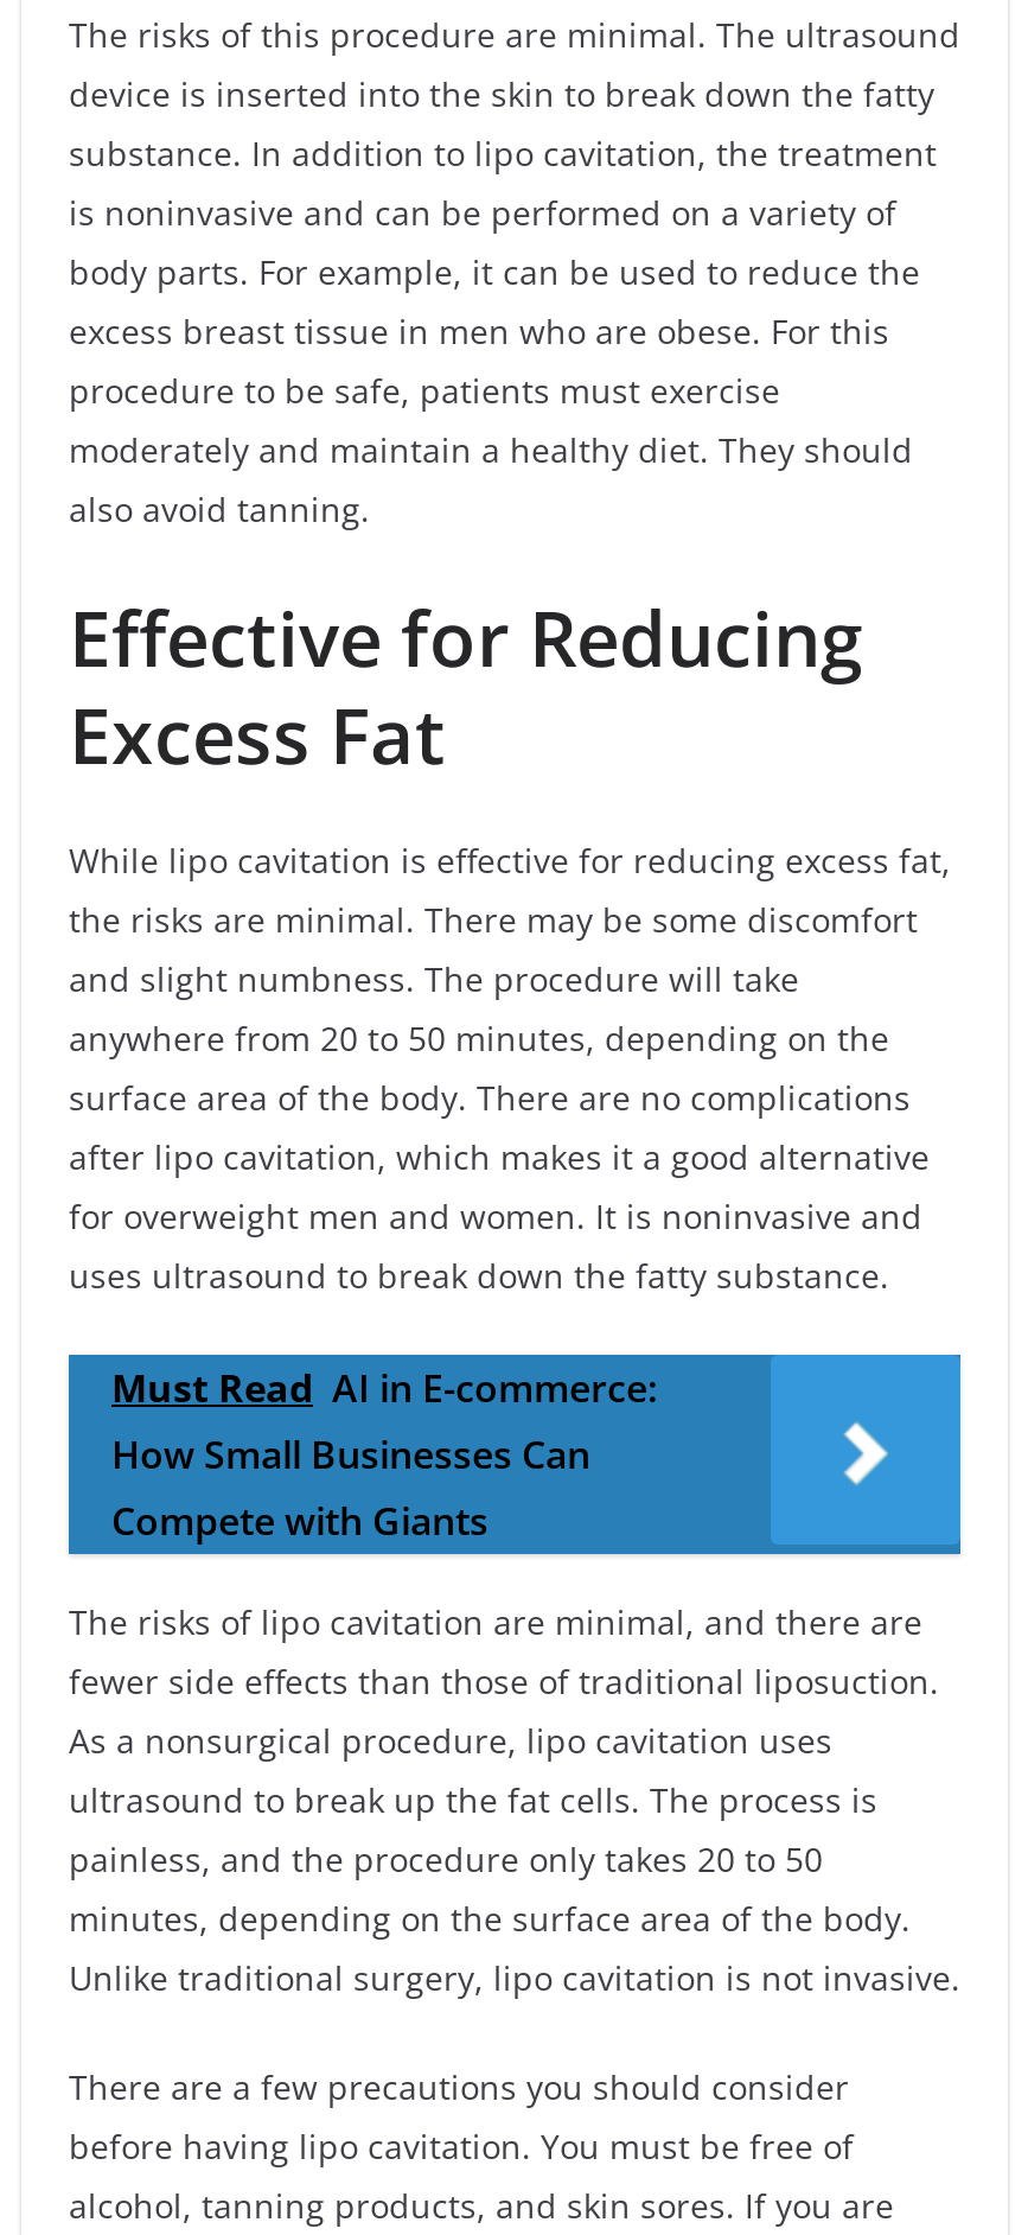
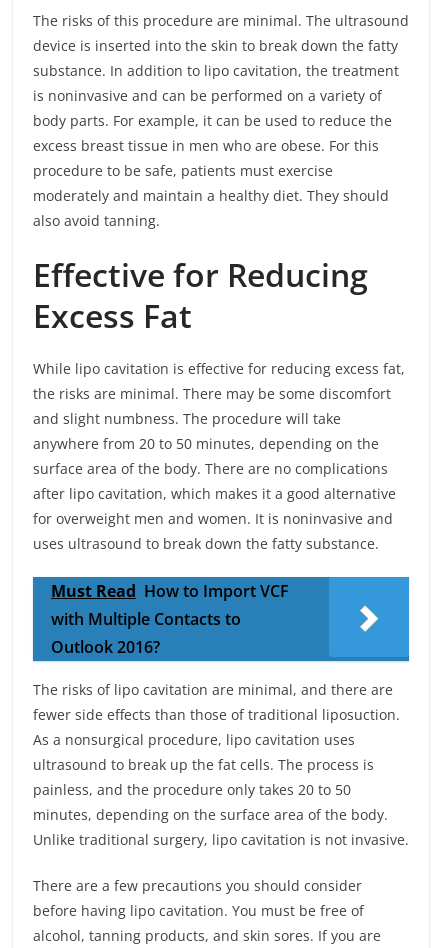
- Must Read AI in E-commerce:
- How Small Businesses Can
- Compete with Giants
+ Must Read How to Import VCF
+ with Multiple Contacts to
+ Outlook 2016?
